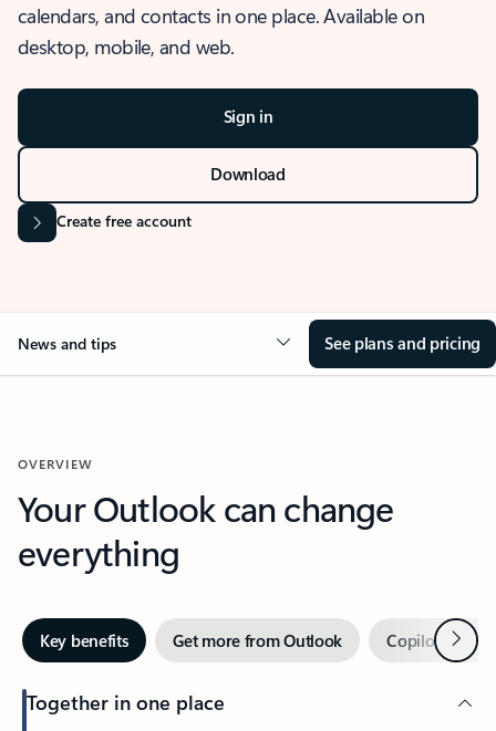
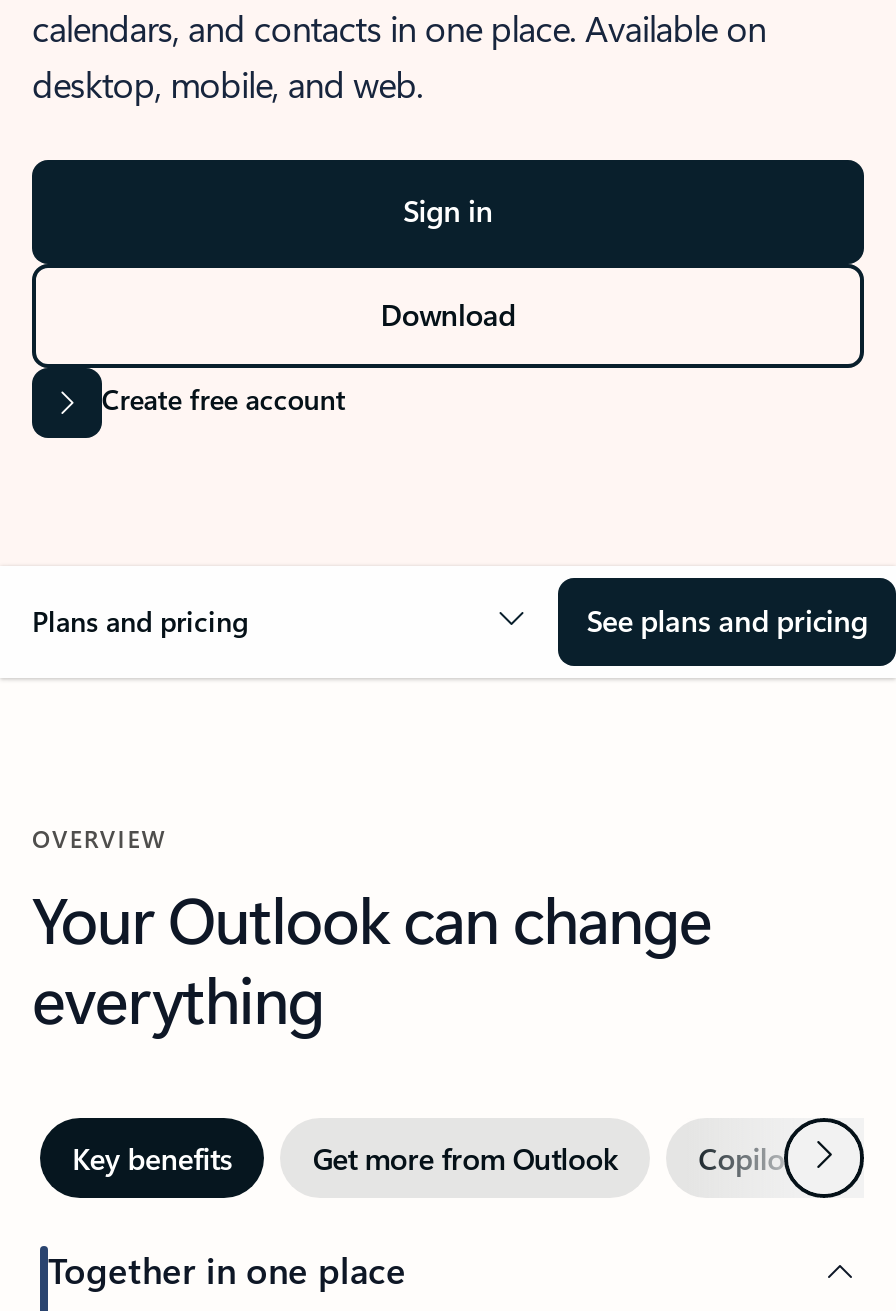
- News and tips
+ Plans and pricing
